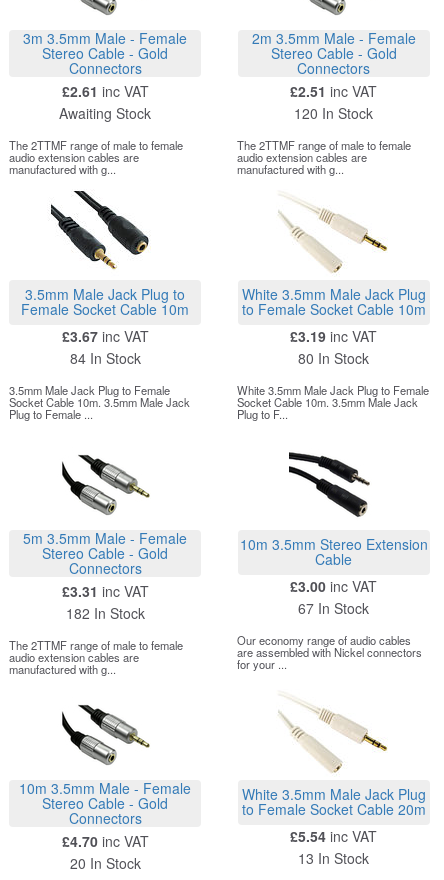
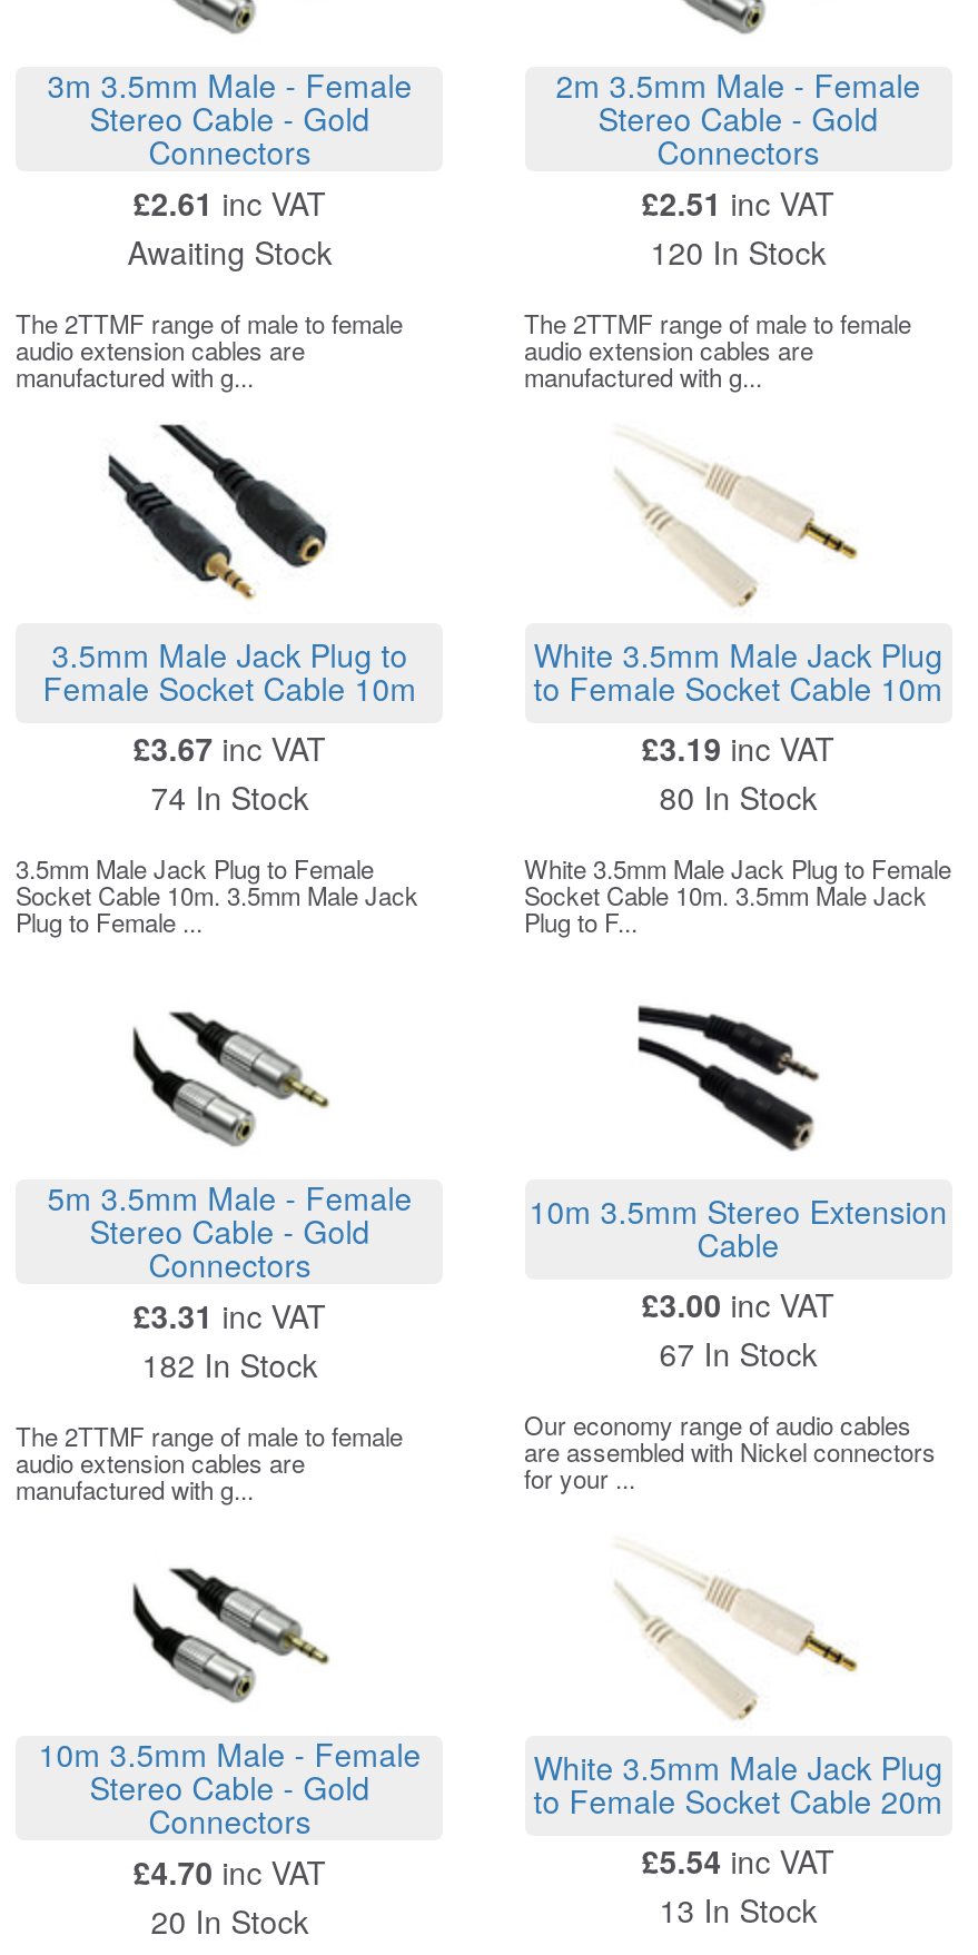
- 84 In Stock
+ 74 In Stock
